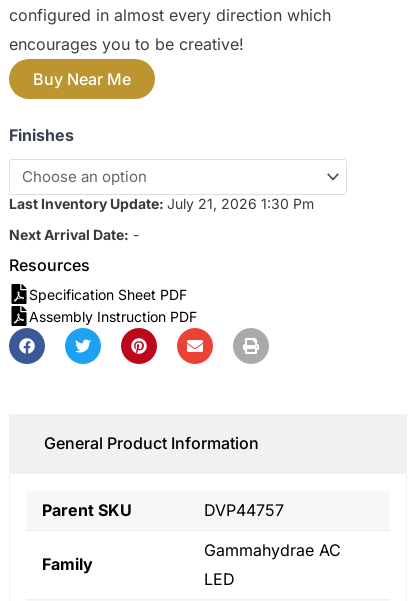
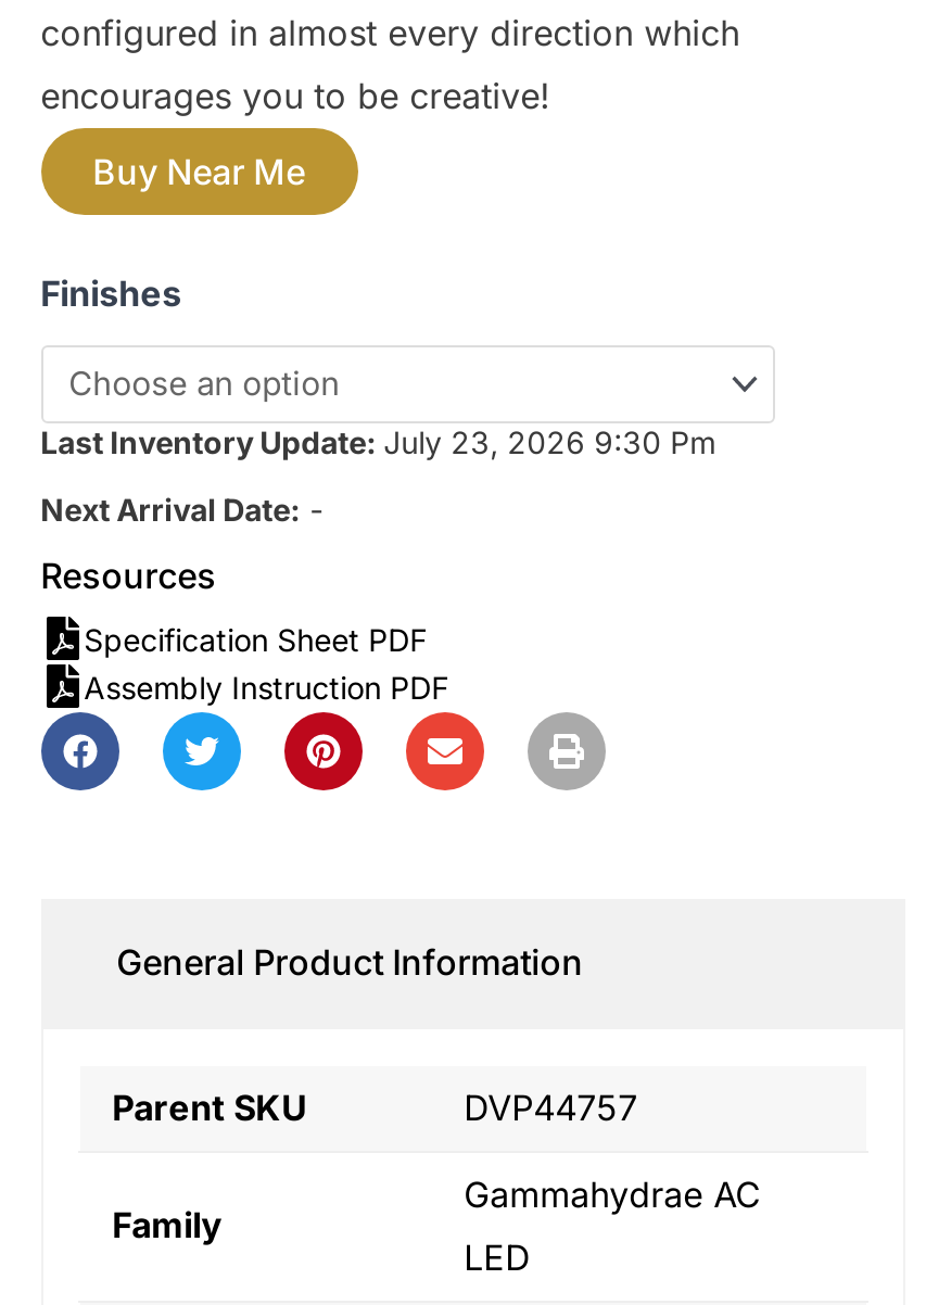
- Last Inventory Update: July 21, 2026 1:30 Pm
+ Last Inventory Update: July 23, 2026 9:30 Pm
